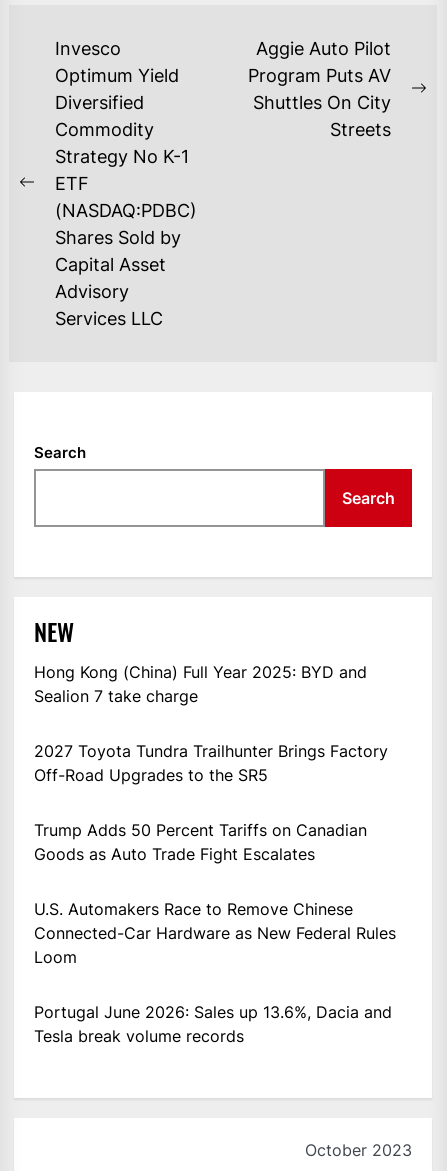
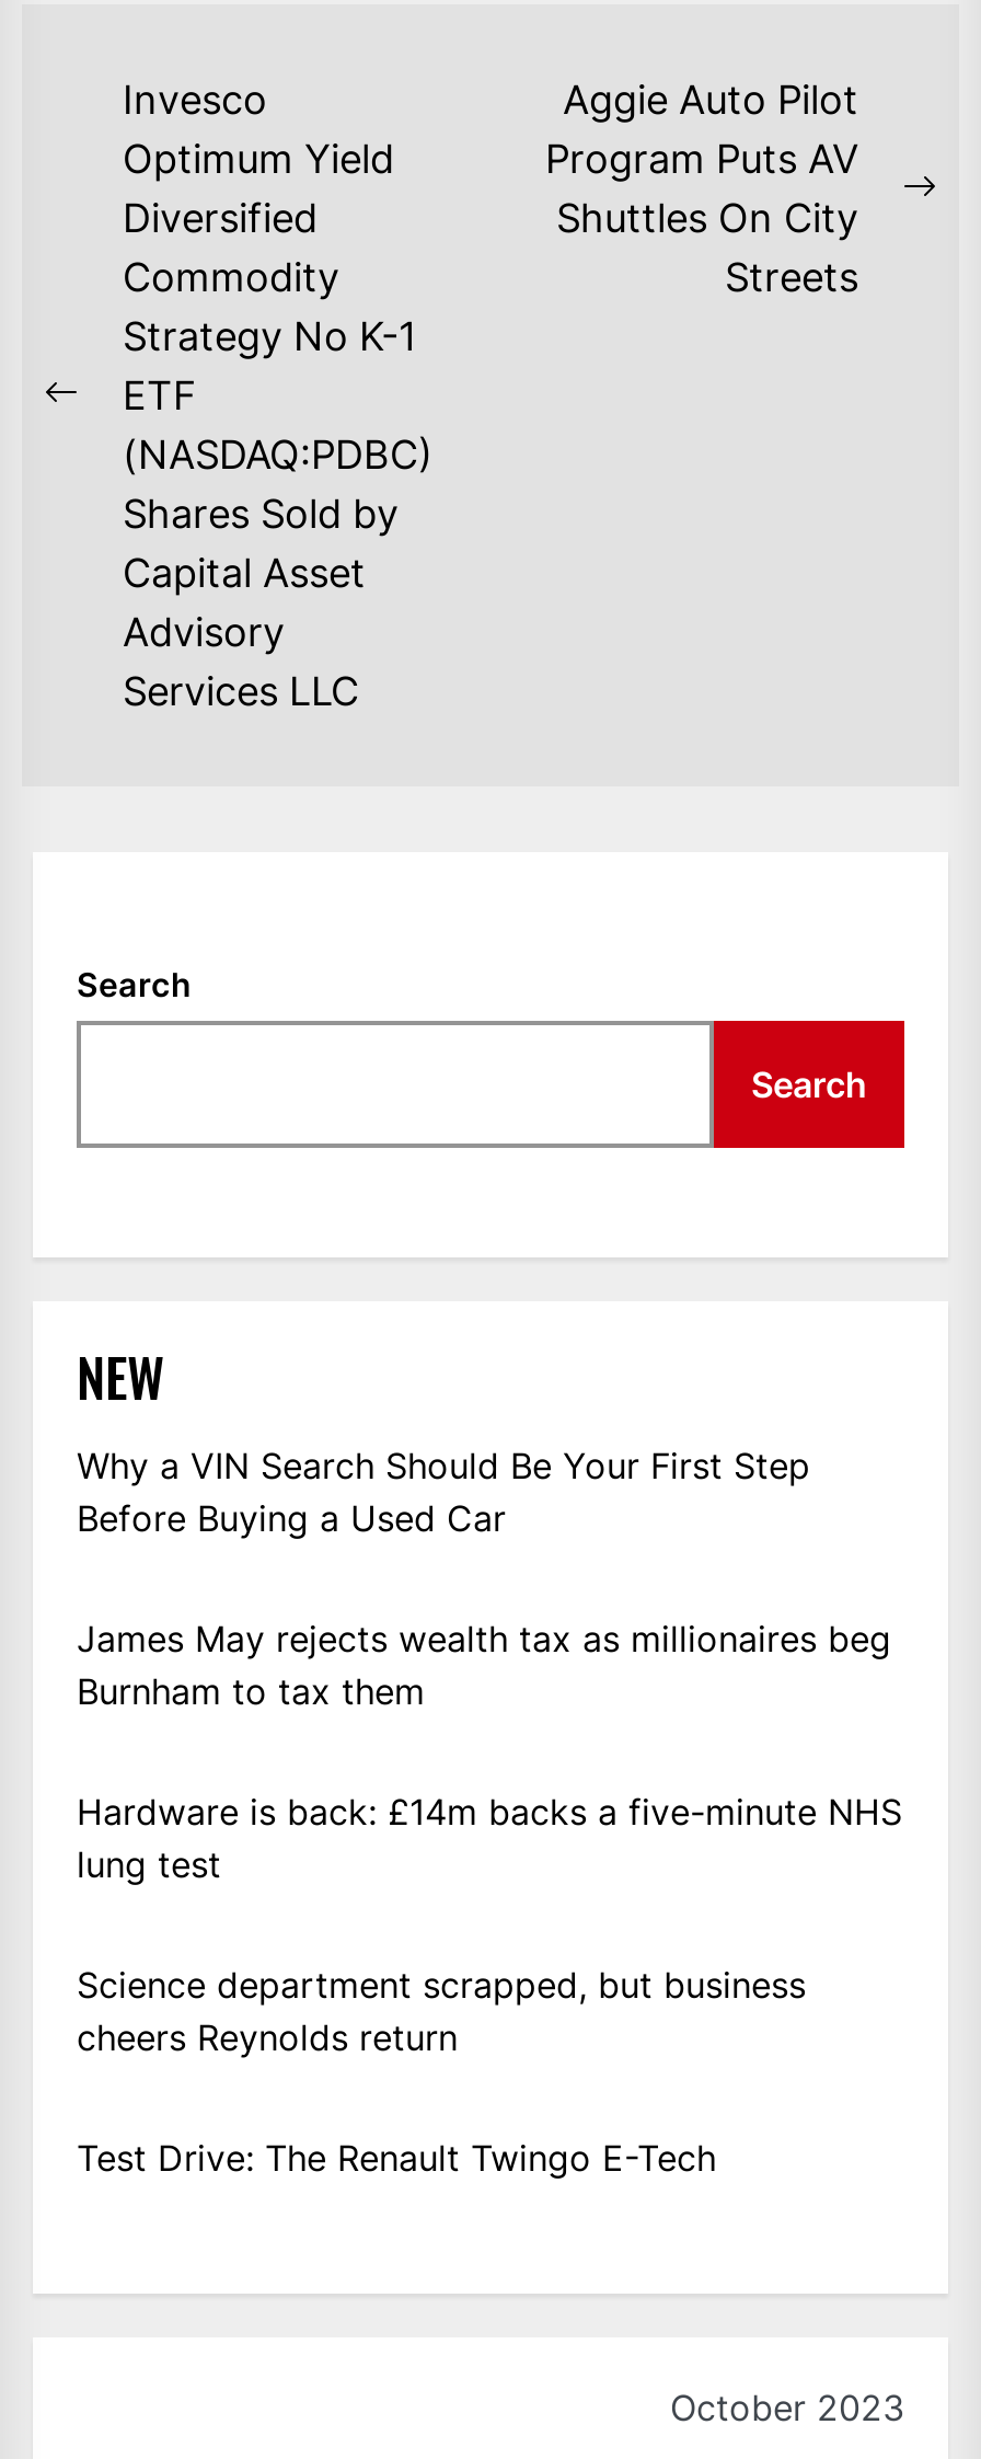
- Hong Kong (China) Full Year 2025: BYD and
- Sealion 7 take charge
+ Why a VIN Search Should Be Your First Step
+ Before Buying a Used Car

- 2027 Toyota Tundra Trailhunter Brings Factory
- Off-Road Upgrades to the SR5
+ James May rejects wealth tax as millionaires beg
+ Burnham to tax them

- Trump Adds 50 Percent Tariffs on Canadian
- Goods as Auto Trade Fight Escalates
+ Hardware is back: £14m backs a five-minute NHS
+ lung test

- U.S. Automakers Race to Remove Chinese
- Connected-Car Hardware as New Federal Rules
- Loom
+ Science department scrapped, but business
+ cheers Reynolds return

- Portugal June 2026: Sales up 13.6%, Dacia and
- Tesla break volume records
+ Test Drive: The Renault Twingo E-Tech
